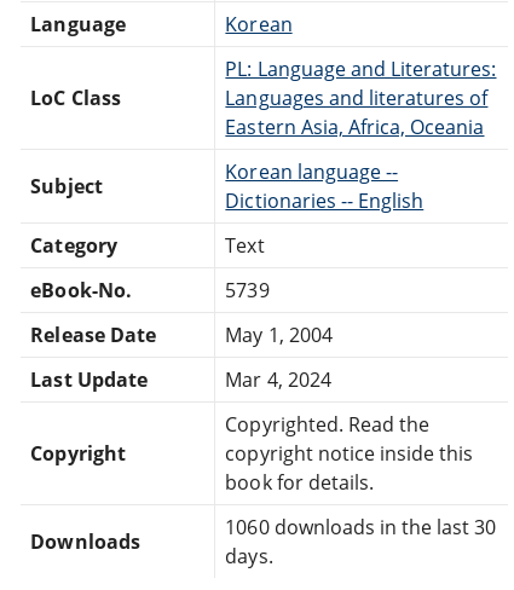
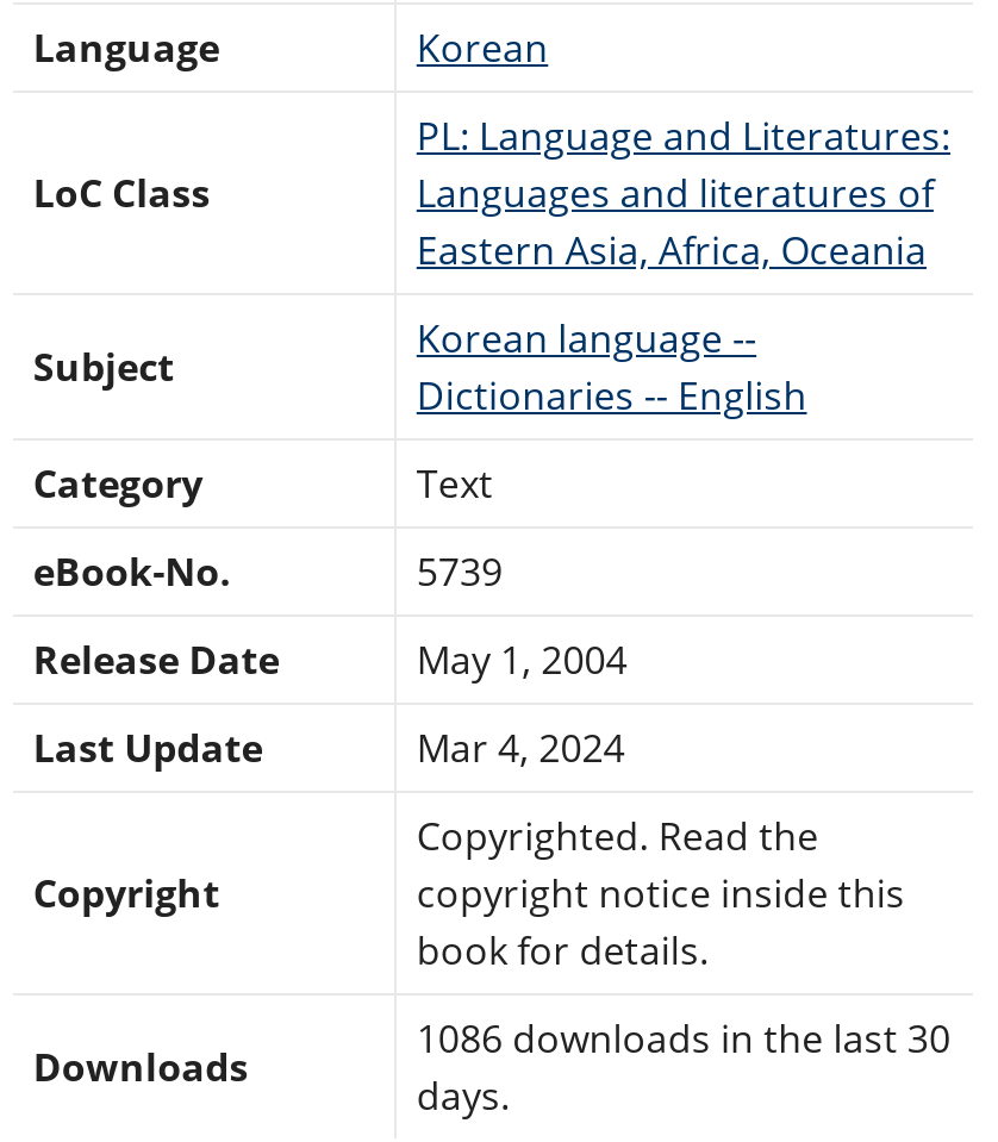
- 1060 downloads in the last 30
+ 1086 downloads in the last 30
